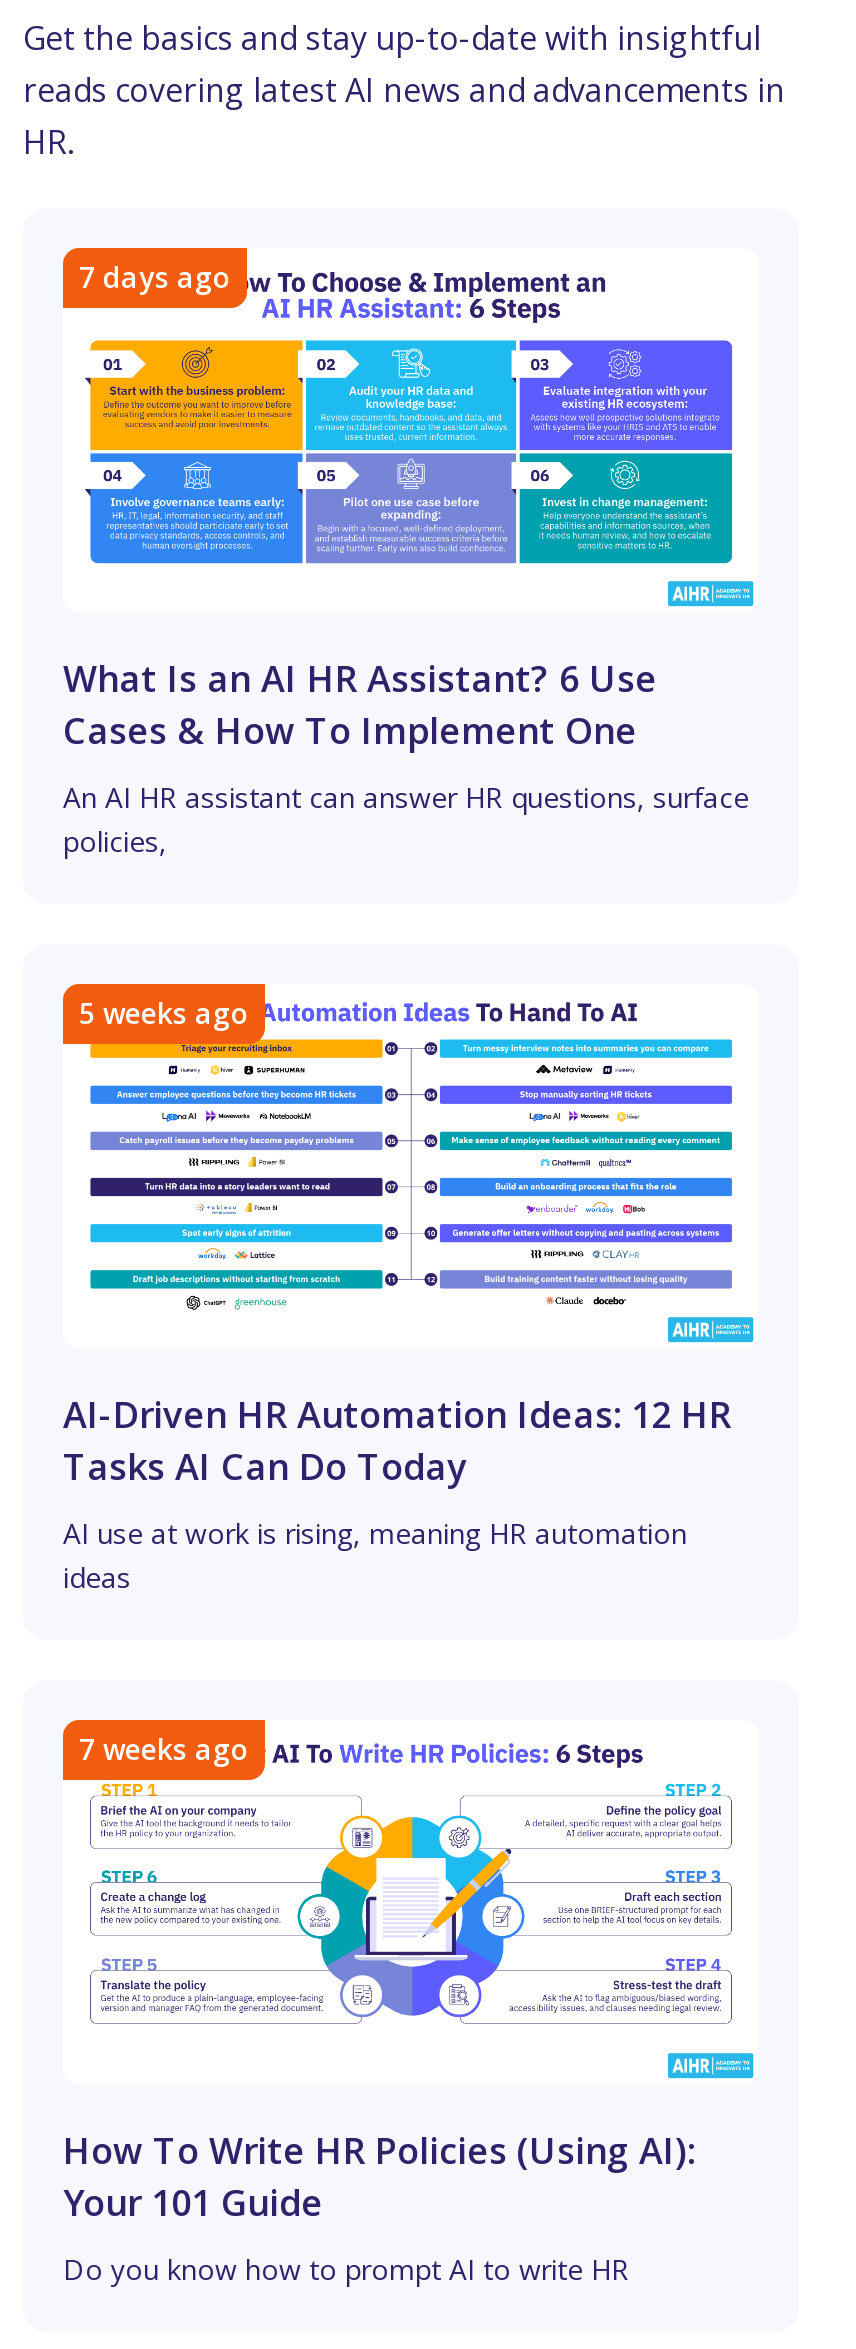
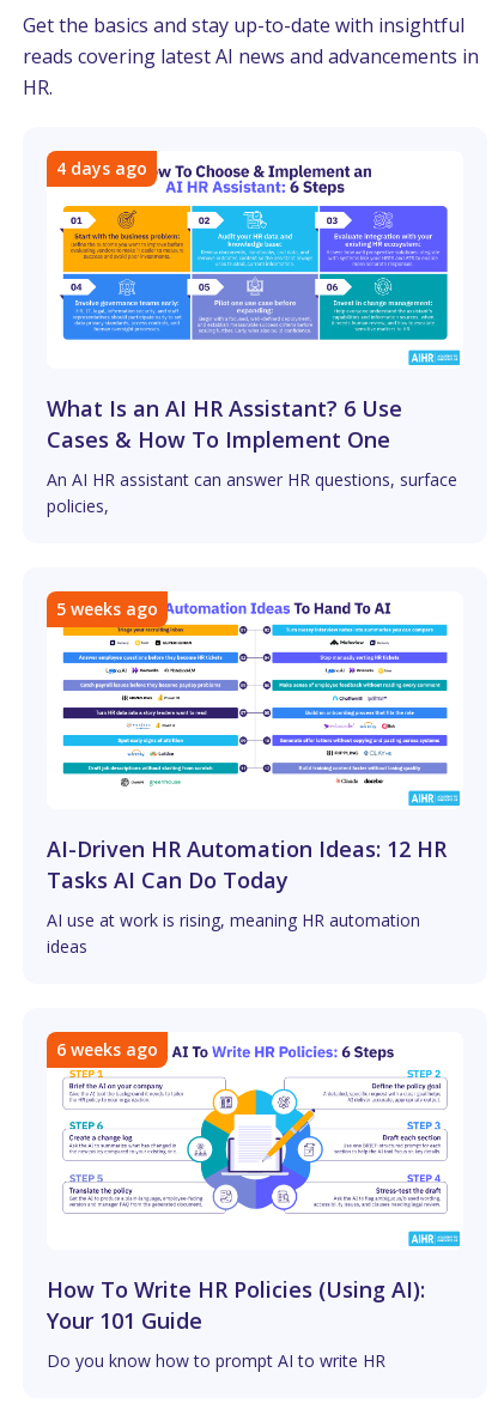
- 7 days ago
+ 4 days ago

- 7 weeks ago
+ 6 weeks ago
